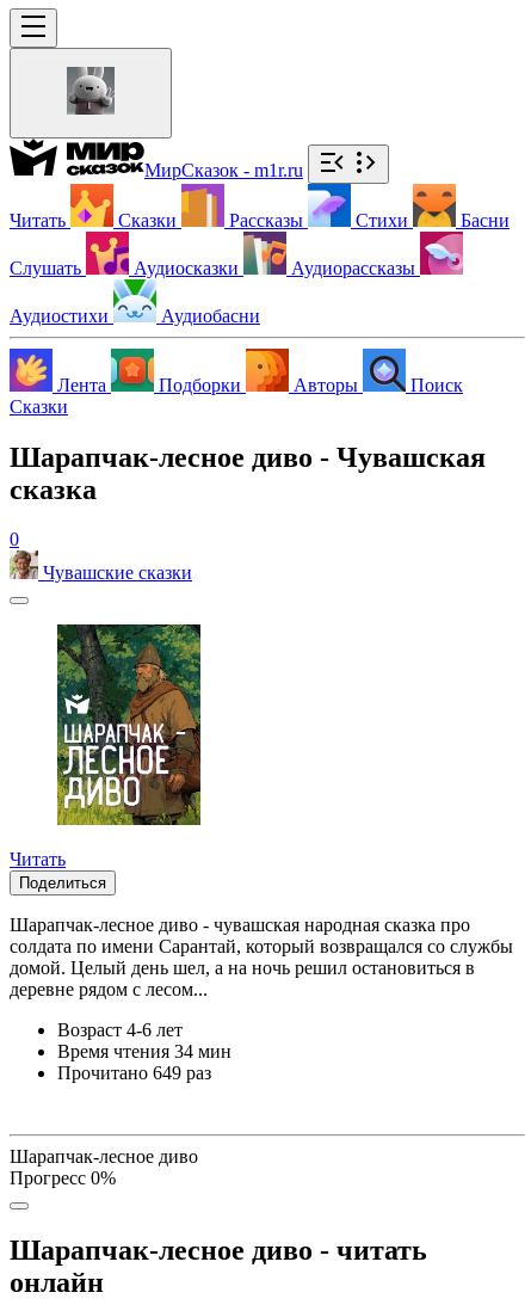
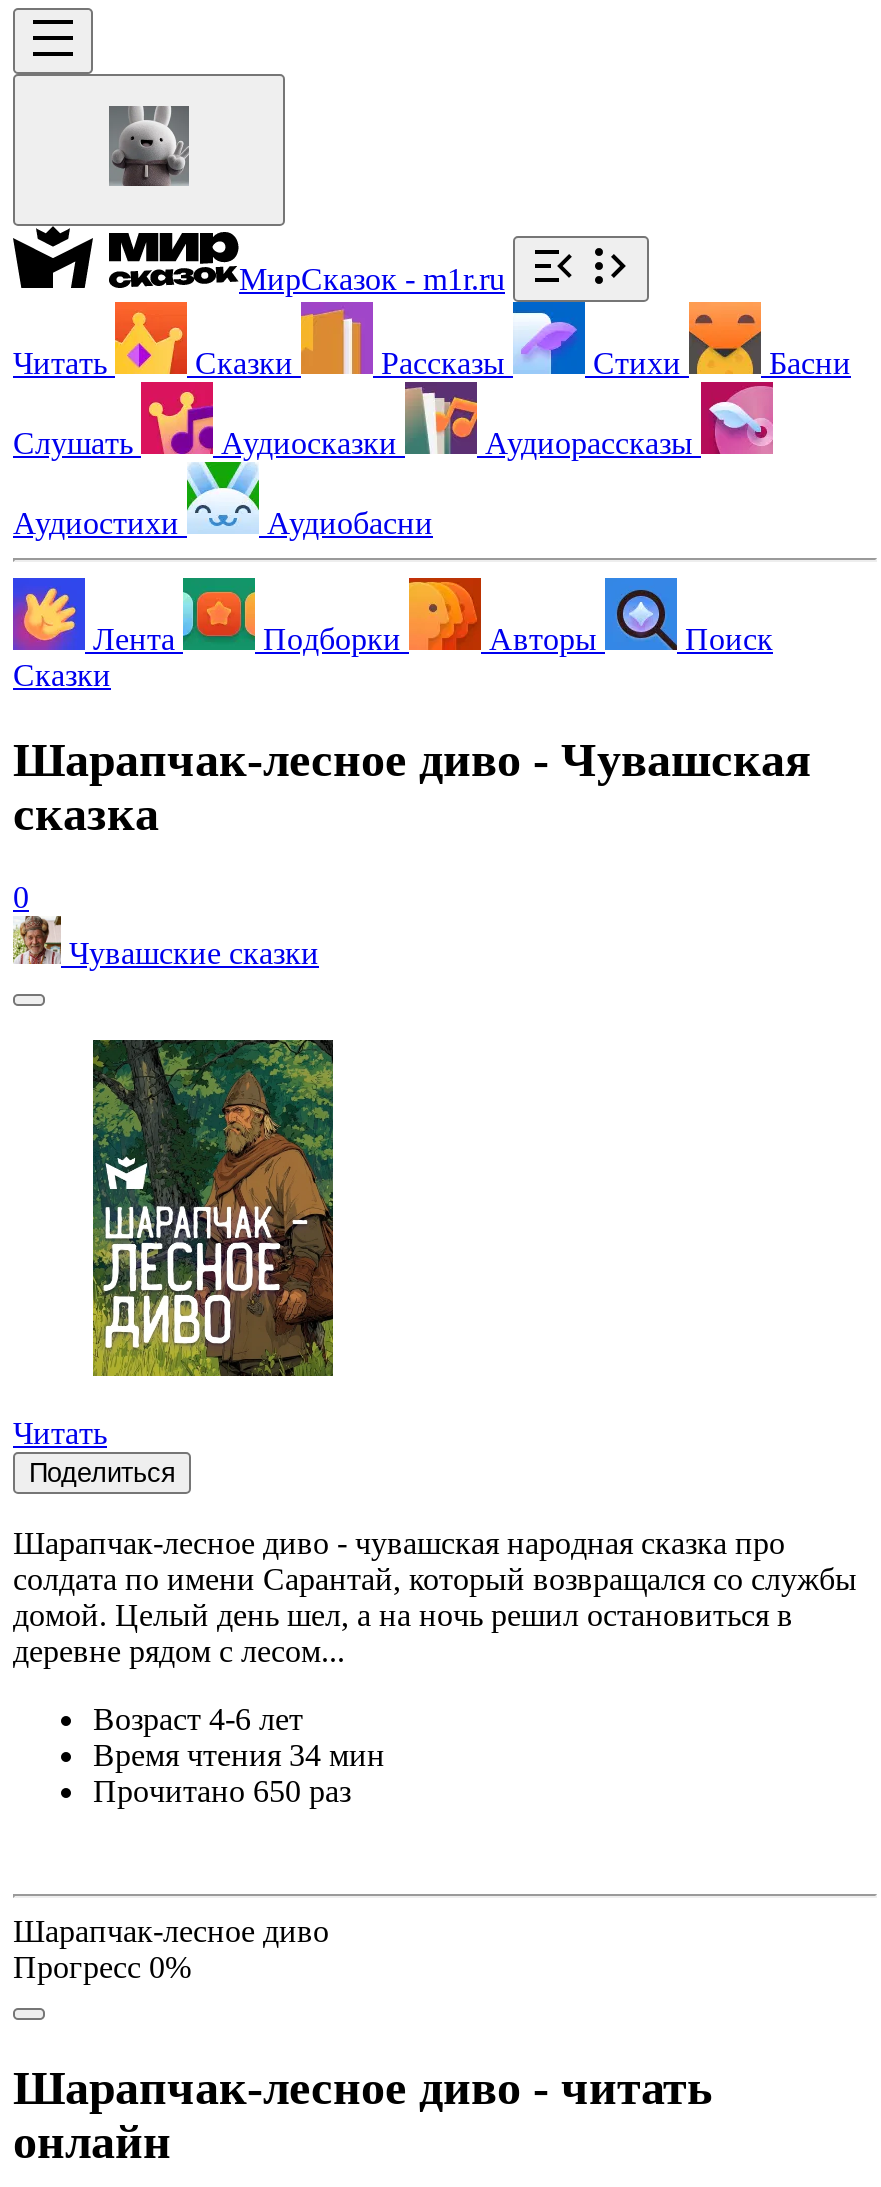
- Прочитано 649 раз
+ Прочитано 650 раз
